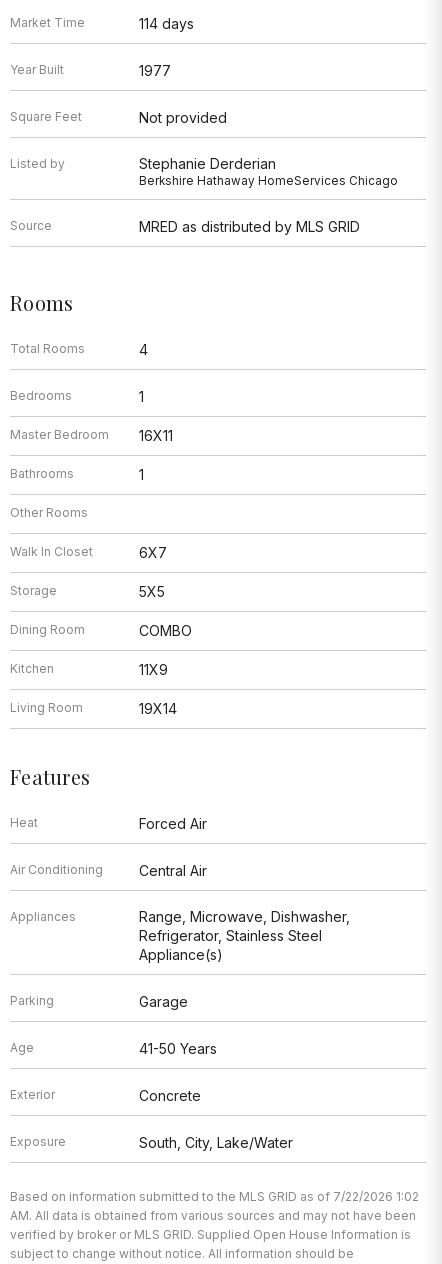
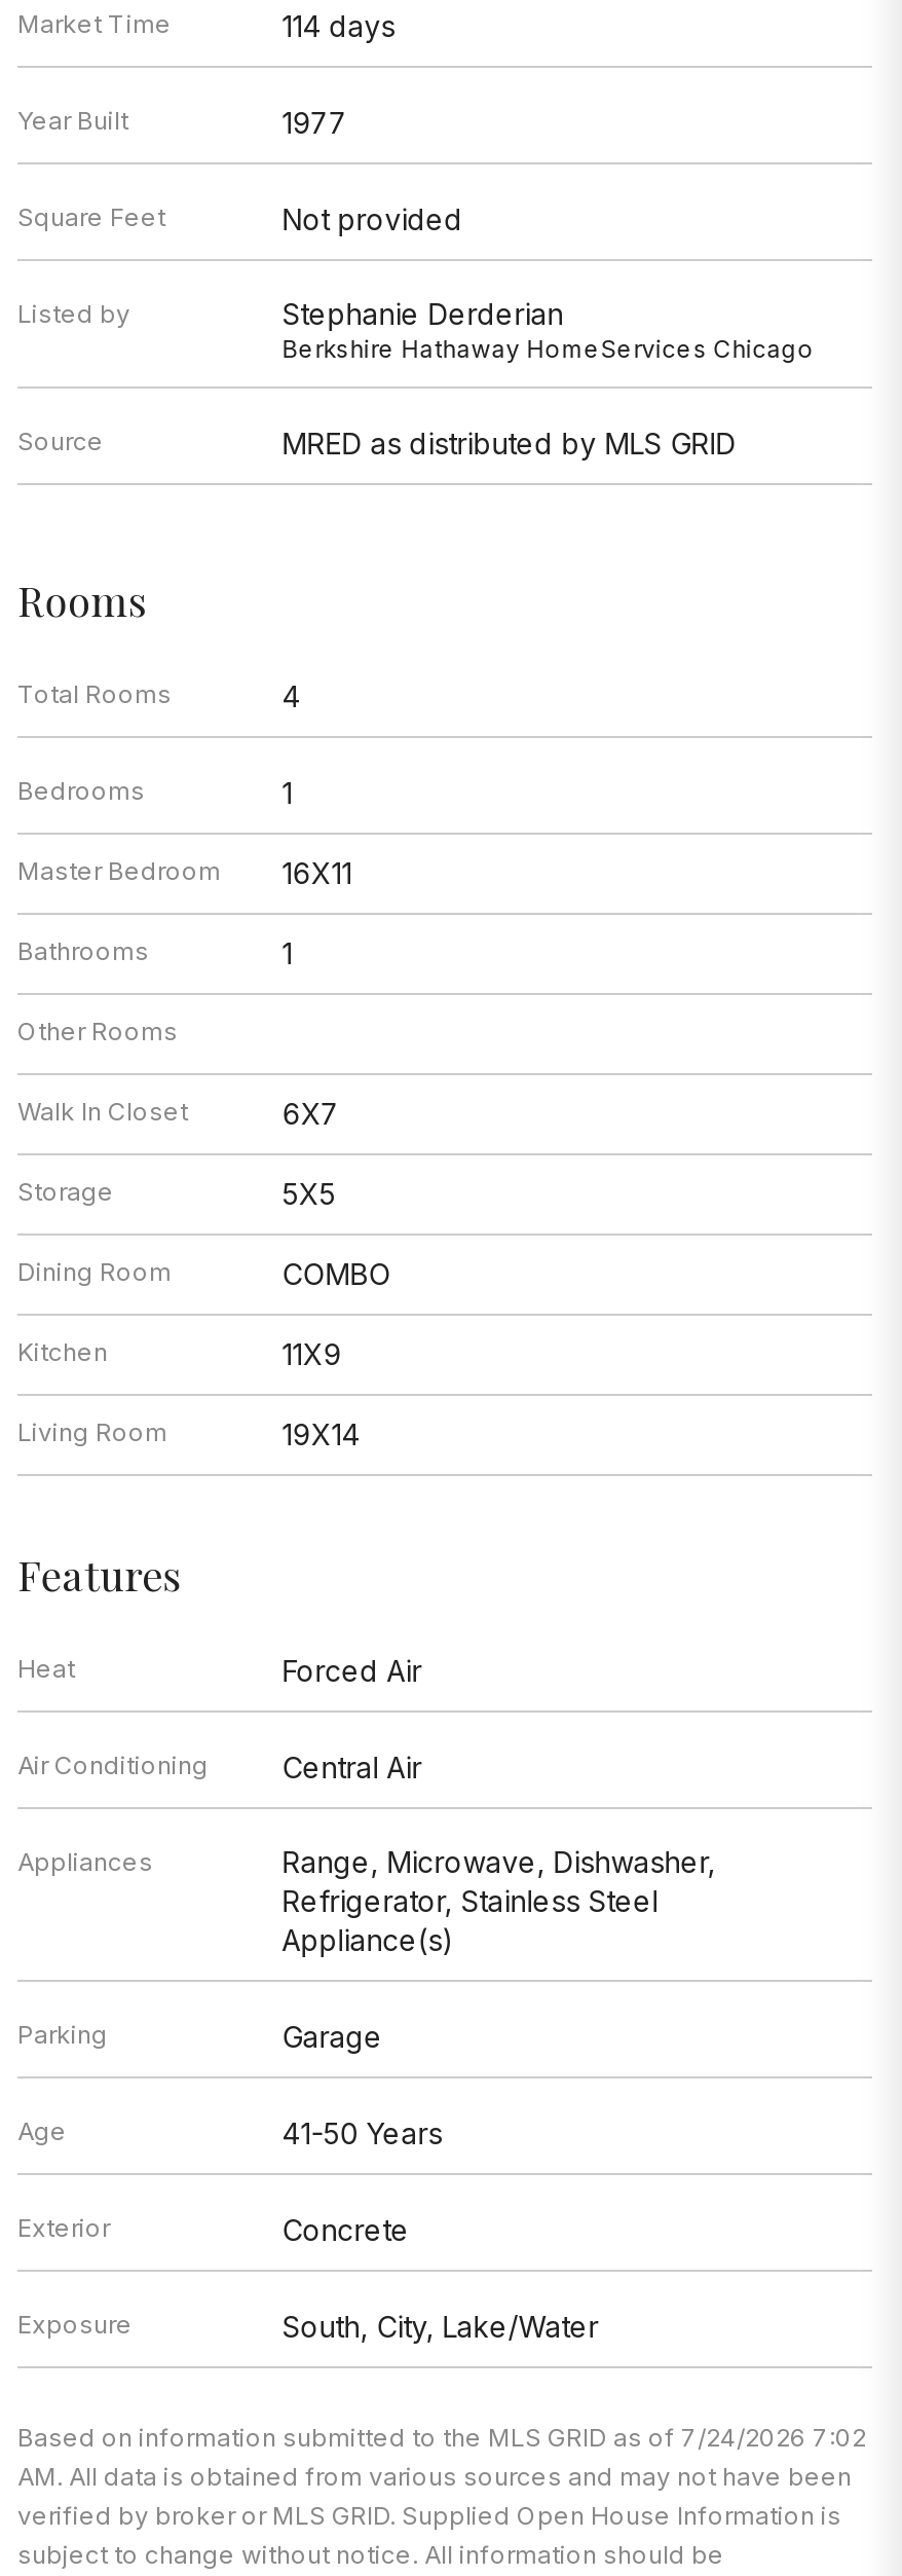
- Based on information submitted to the MLS GRID as of 7/22/2026 1:02
+ Based on information submitted to the MLS GRID as of 7/24/2026 7:02
